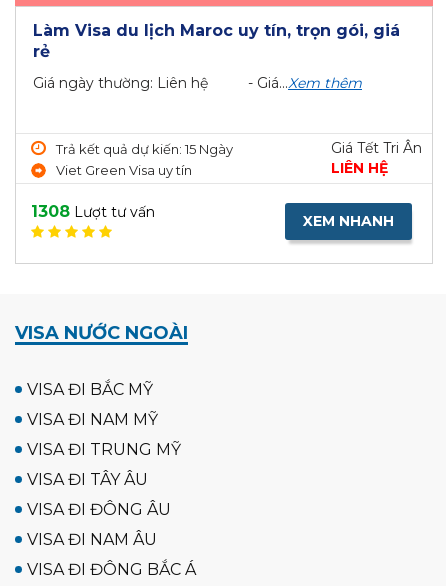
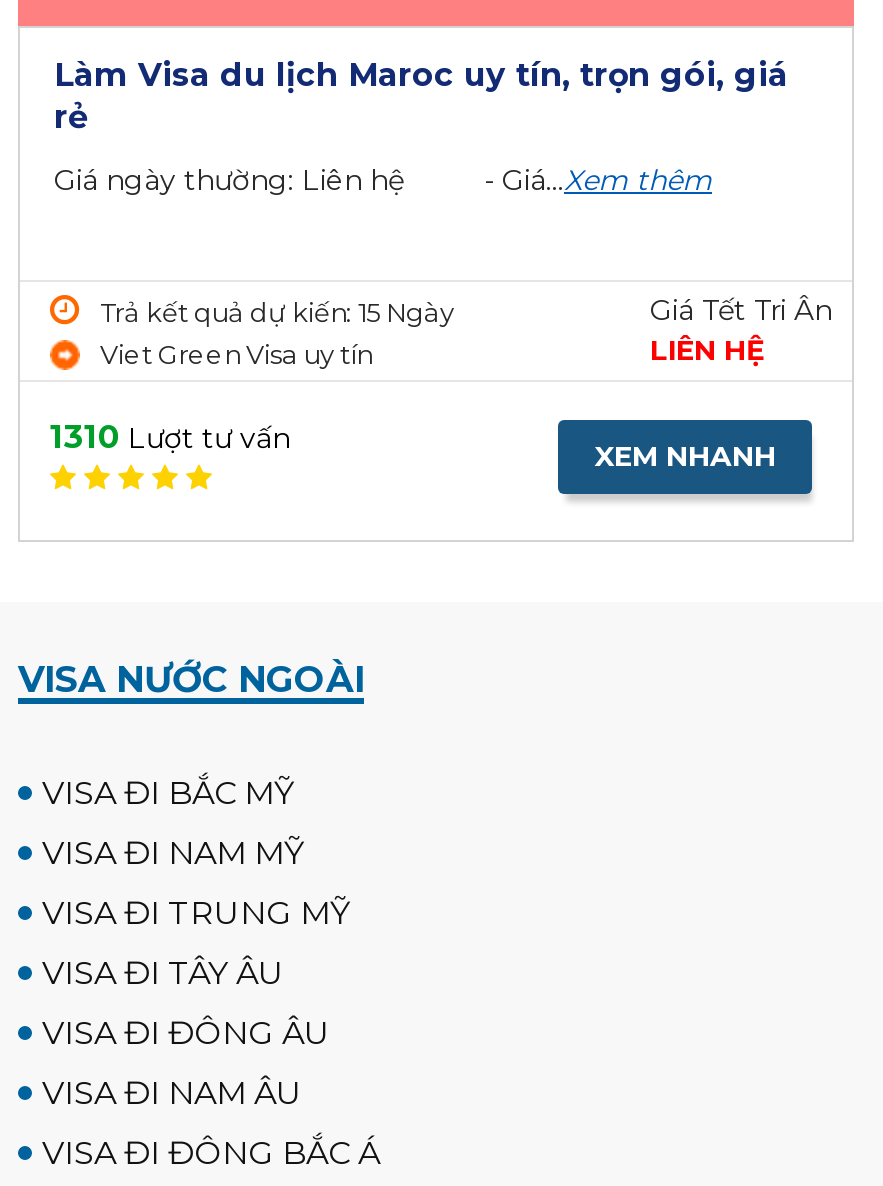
- 1308 Lượt tư vấn
+ 1310 Lượt tư vấn
